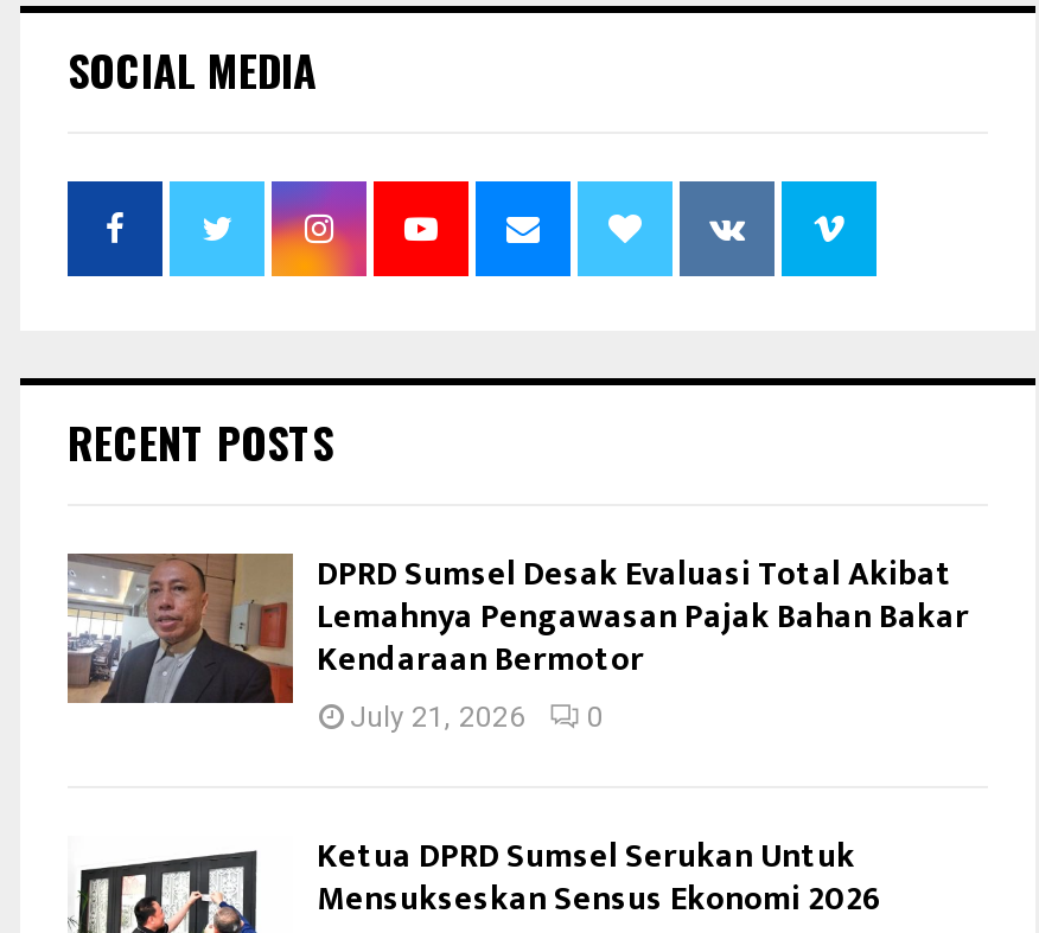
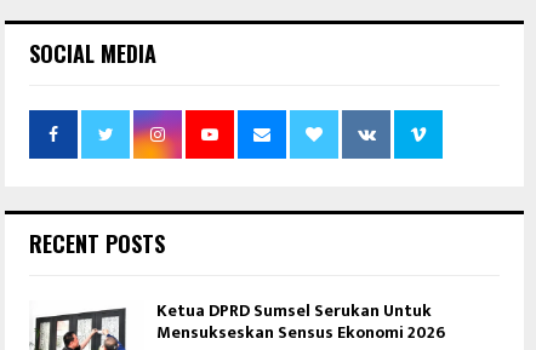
- [image]
- DPRD Sumsel Desak Evaluasi Total Akibat
- Lemahnya Pengawasan Pajak Bahan Bakar
- Kendaraan Bermotor
- July 21, 2026
- 0
